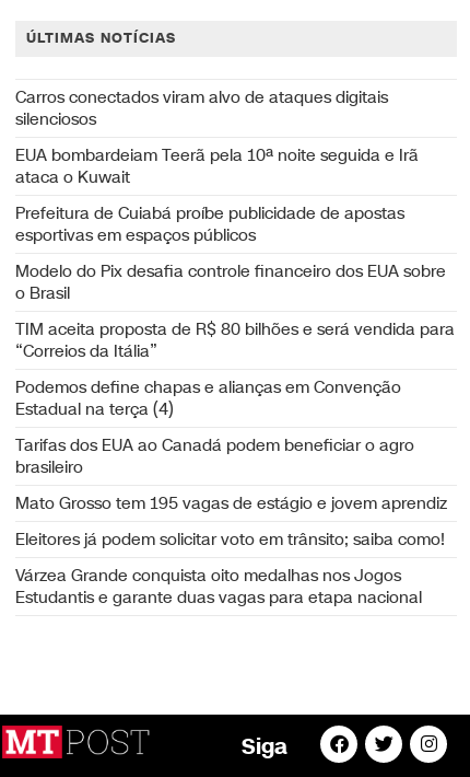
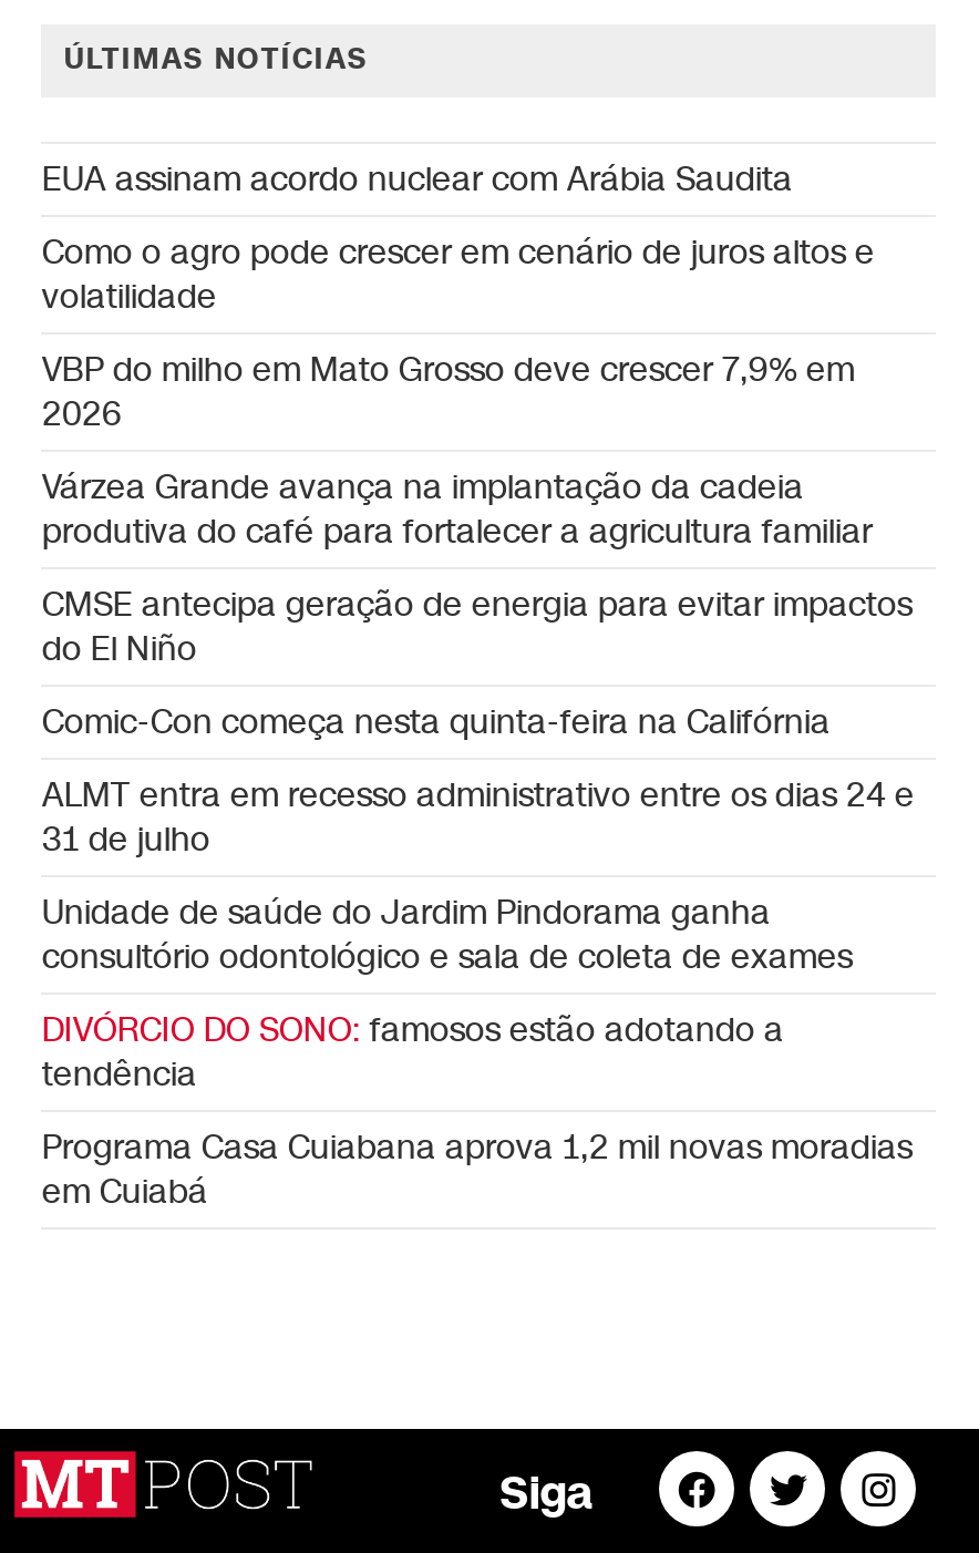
- Carros conectados viram alvo de ataques digitais
- silenciosos
+ EUA assinam acordo nuclear com Arábia Saudita

- EUA bombardeiam Teerã pela 10ª noite seguida e Irã
- ataca o Kuwait
+ Como o agro pode crescer em cenário de juros altos e
+ volatilidade

- Prefeitura de Cuiabá proíbe publicidade de apostas
- esportivas em espaços públicos
+ VBP do milho em Mato Grosso deve crescer 7,9% em
+ 2026

- Modelo do Pix desafia controle financeiro dos EUA sobre
- o Brasil
+ Várzea Grande avança na implantação da cadeia
+ produtiva do café para fortalecer a agricultura familiar

- TIM aceita proposta de R$ 80 bilhões e será vendida para
- “Correios da Itália”
+ CMSE antecipa geração de energia para evitar impactos
+ do El Niño

- Podemos define chapas e alianças em Convenção
- Estadual na terça (4)
+ Comic-Con começa nesta quinta-feira na Califórnia

- Tarifas dos EUA ao Canadá podem beneficiar o agro
- brasileiro
+ ALMT entra em recesso administrativo entre os dias 24 e
+ 31 de julho

- Mato Grosso tem 195 vagas de estágio e jovem aprendiz
+ Unidade de saúde do Jardim Pindorama ganha
+ consultório odontológico e sala de coleta de exames

- Eleitores já podem solicitar voto em trânsito; saiba como!
+ DIVÓRCIO DO SONO: famosos estão adotando a
+ tendência

- Várzea Grande conquista oito medalhas nos Jogos
- Estudantis e garante duas vagas para etapa nacional
+ Programa Casa Cuiabana aprova 1,2 mil novas moradias
+ em Cuiabá
